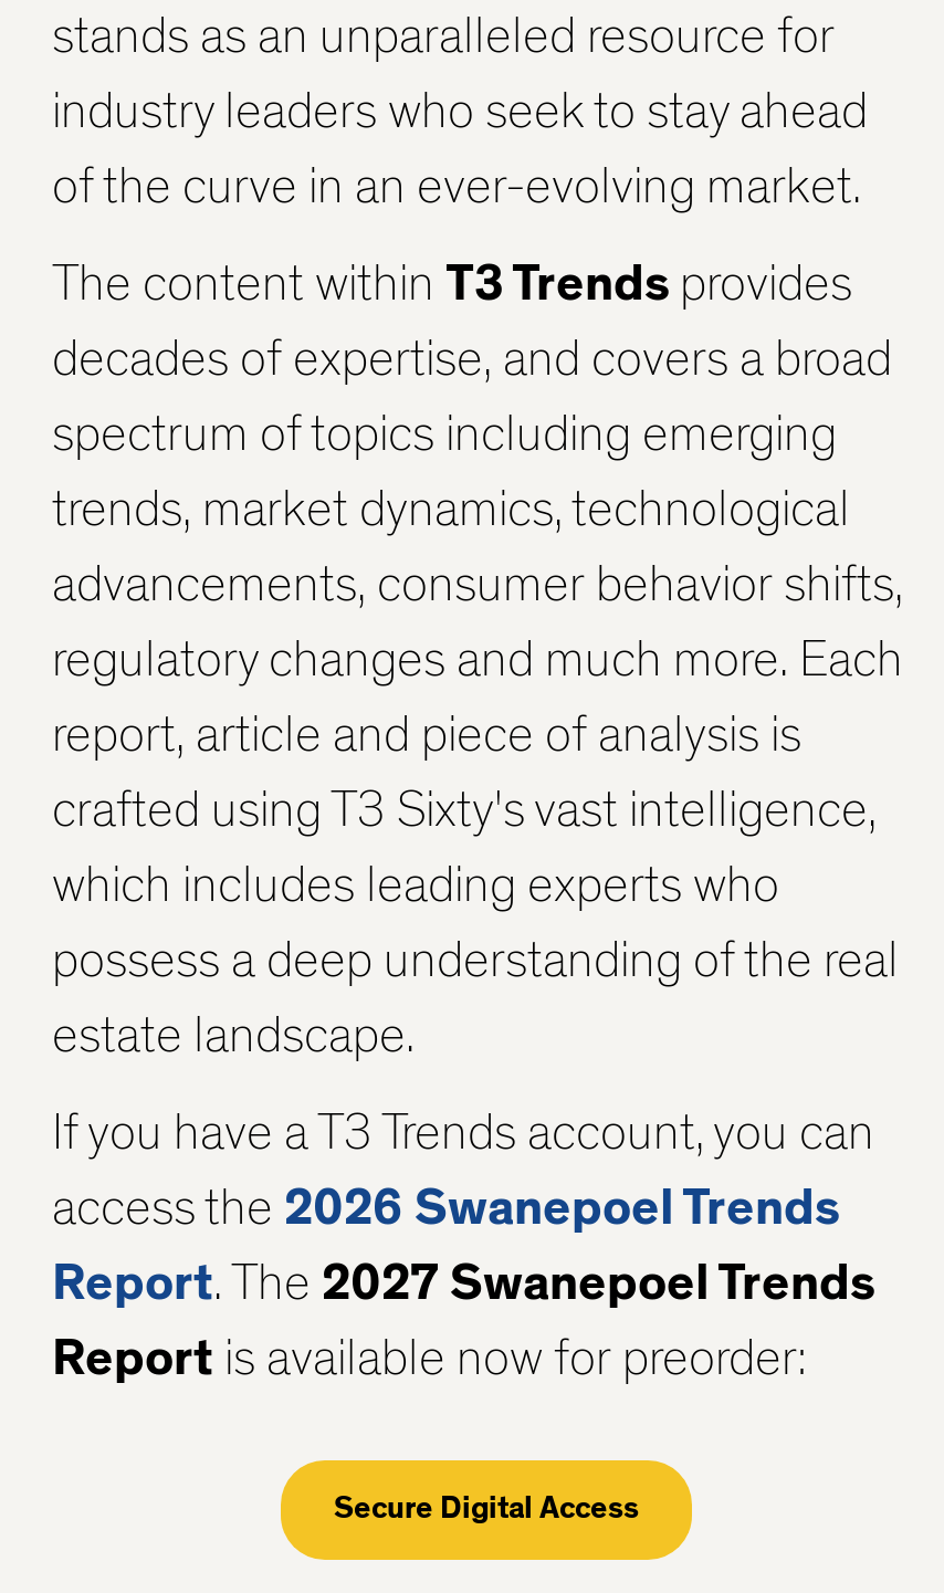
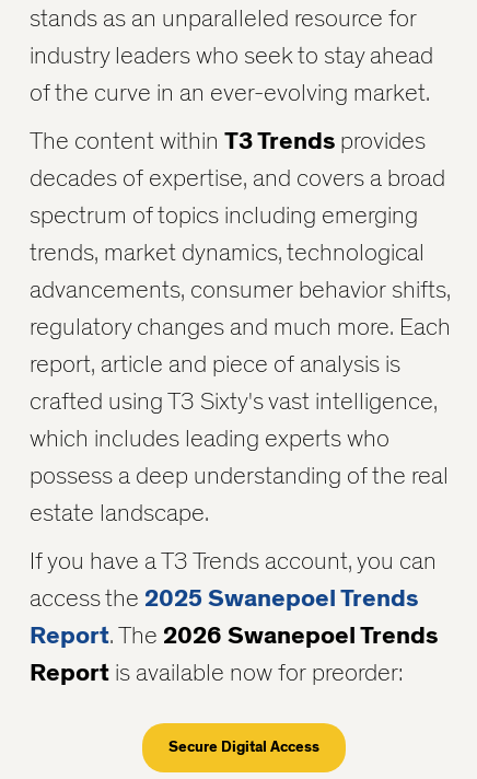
- access the 2026 Swanepoel Trends
+ access the 2025 Swanepoel Trends

- Report. The 2027 Swanepoel Trends
+ Report. The 2026 Swanepoel Trends
